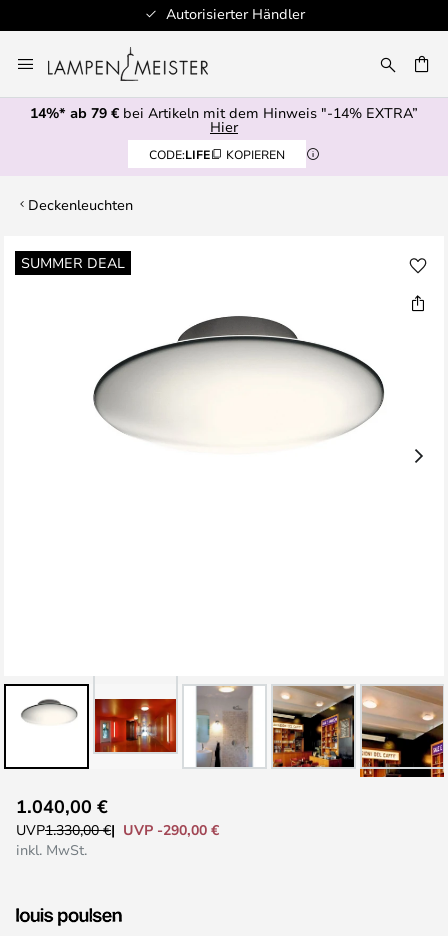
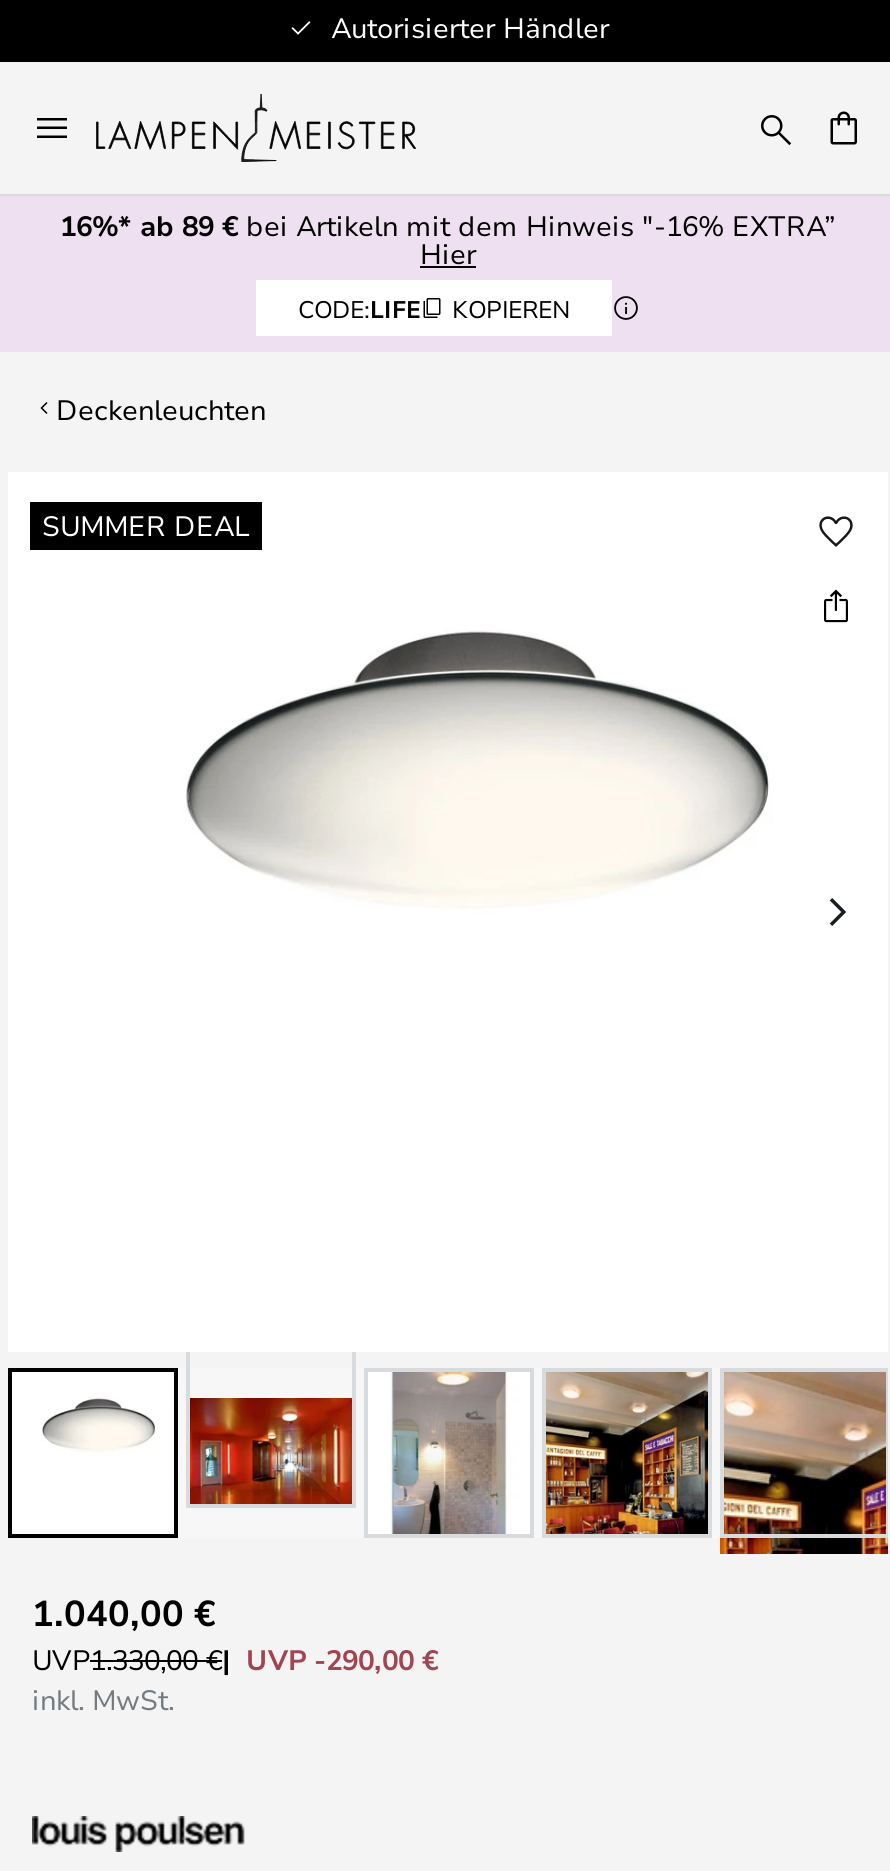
- 14%* ab 79 €bei Artikeln mit dem Hinweis "-14% EXTRA”
+ 16%* ab 89 €bei Artikeln mit dem Hinweis "-16% EXTRA”
